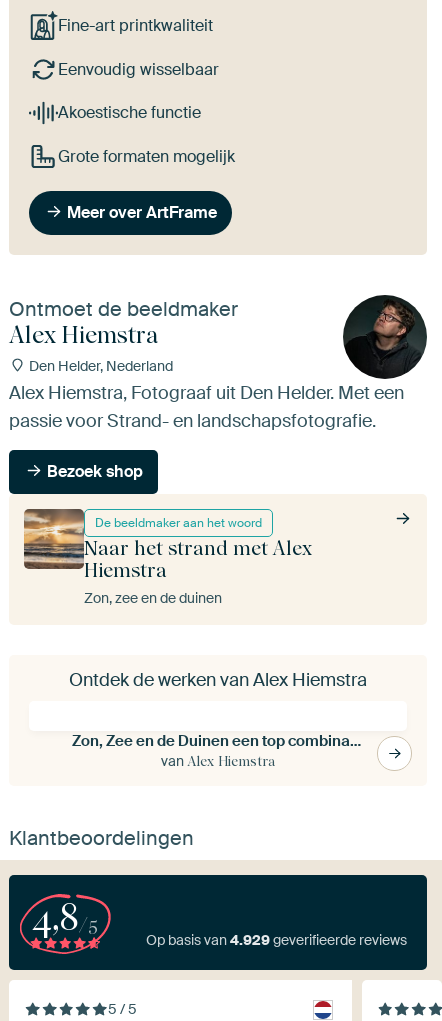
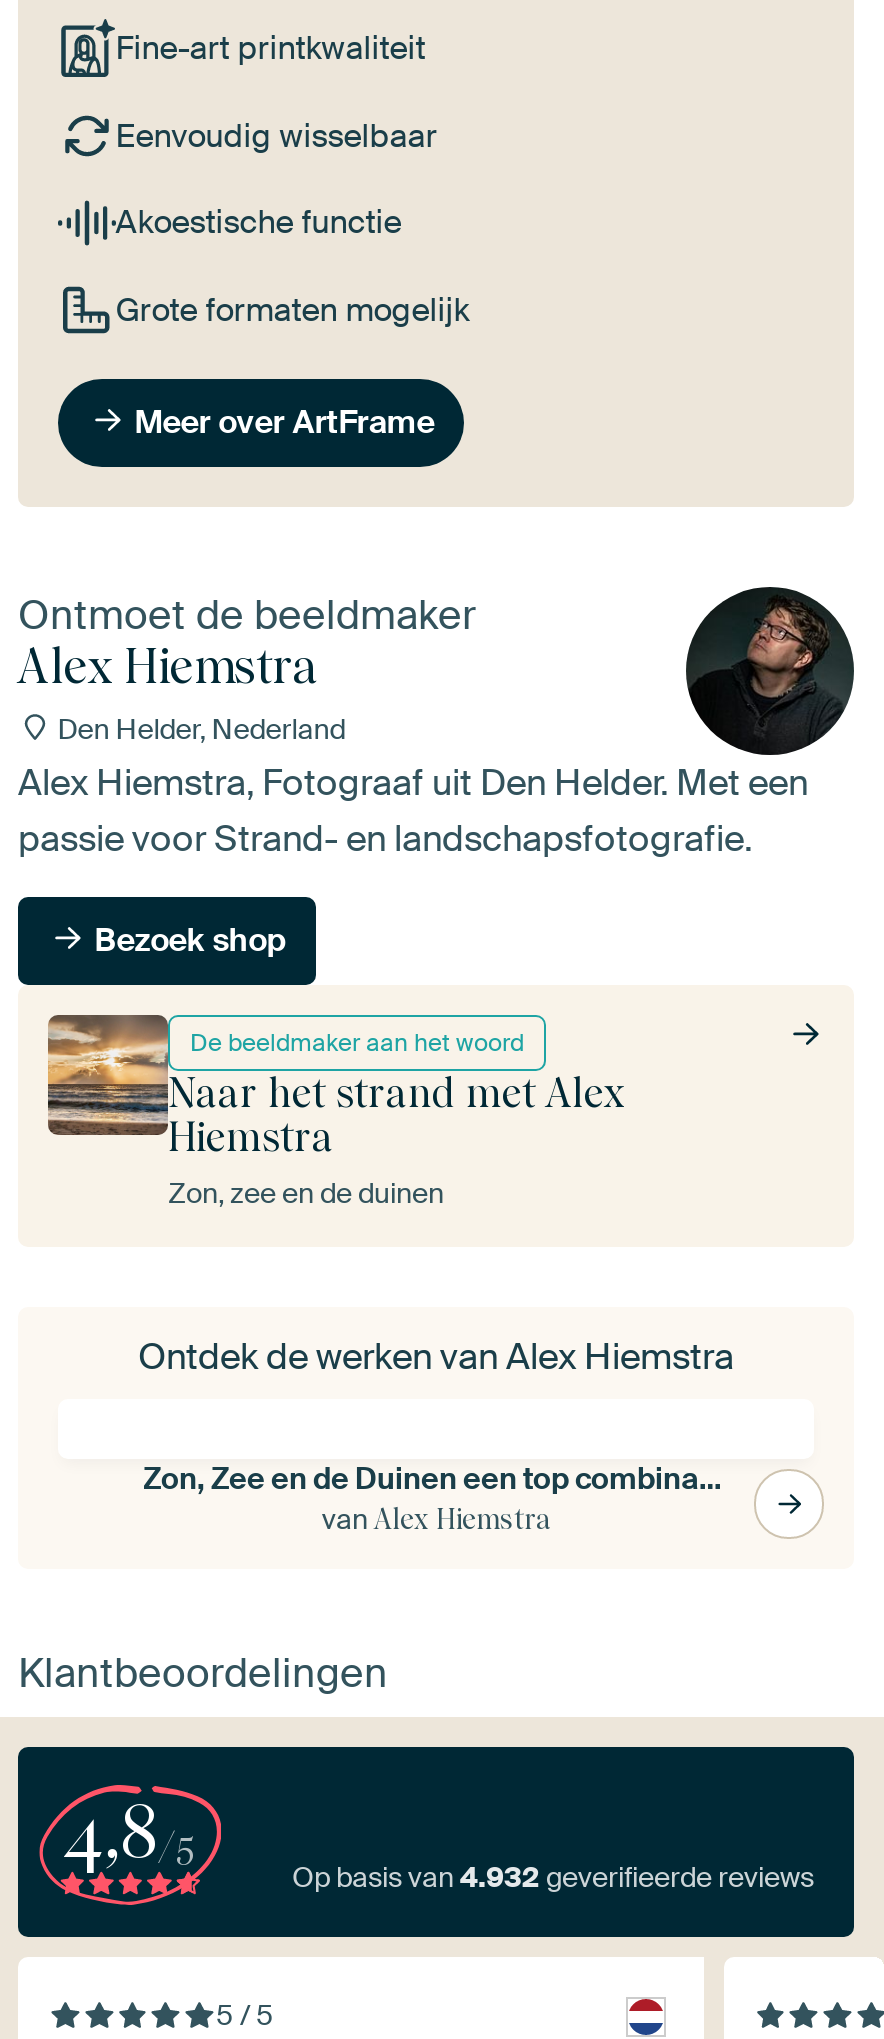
- Op basis van 4.929 geverifieerde reviews
+ Op basis van 4.932 geverifieerde reviews
